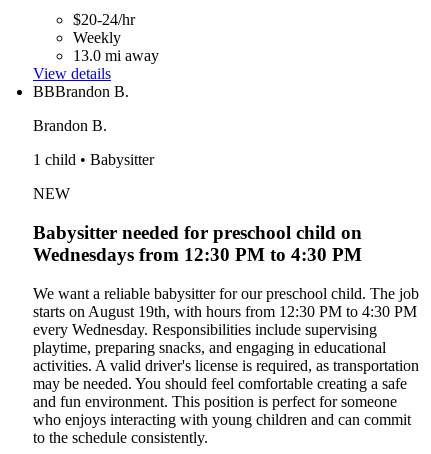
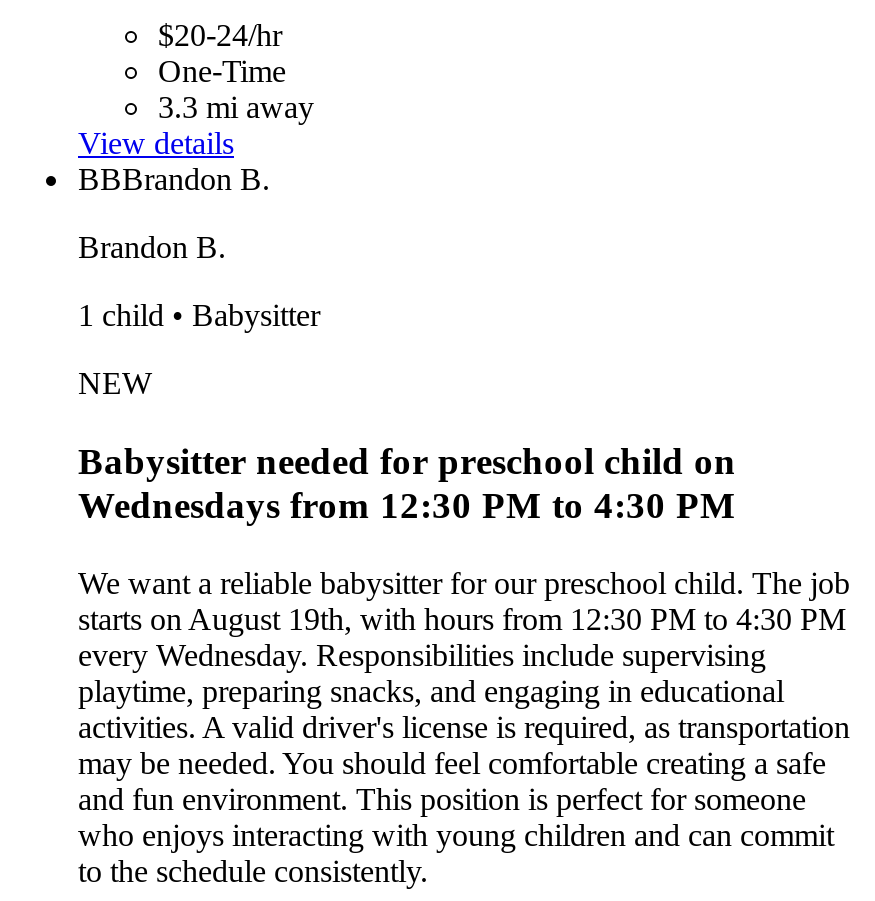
- Weekly
- 13.0 mi away
+ One-Time
+ 3.3 mi away
